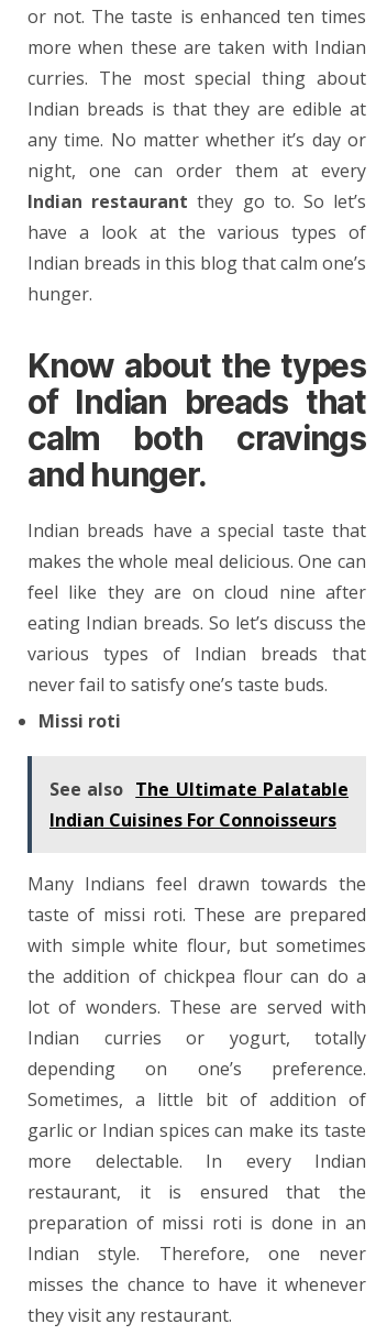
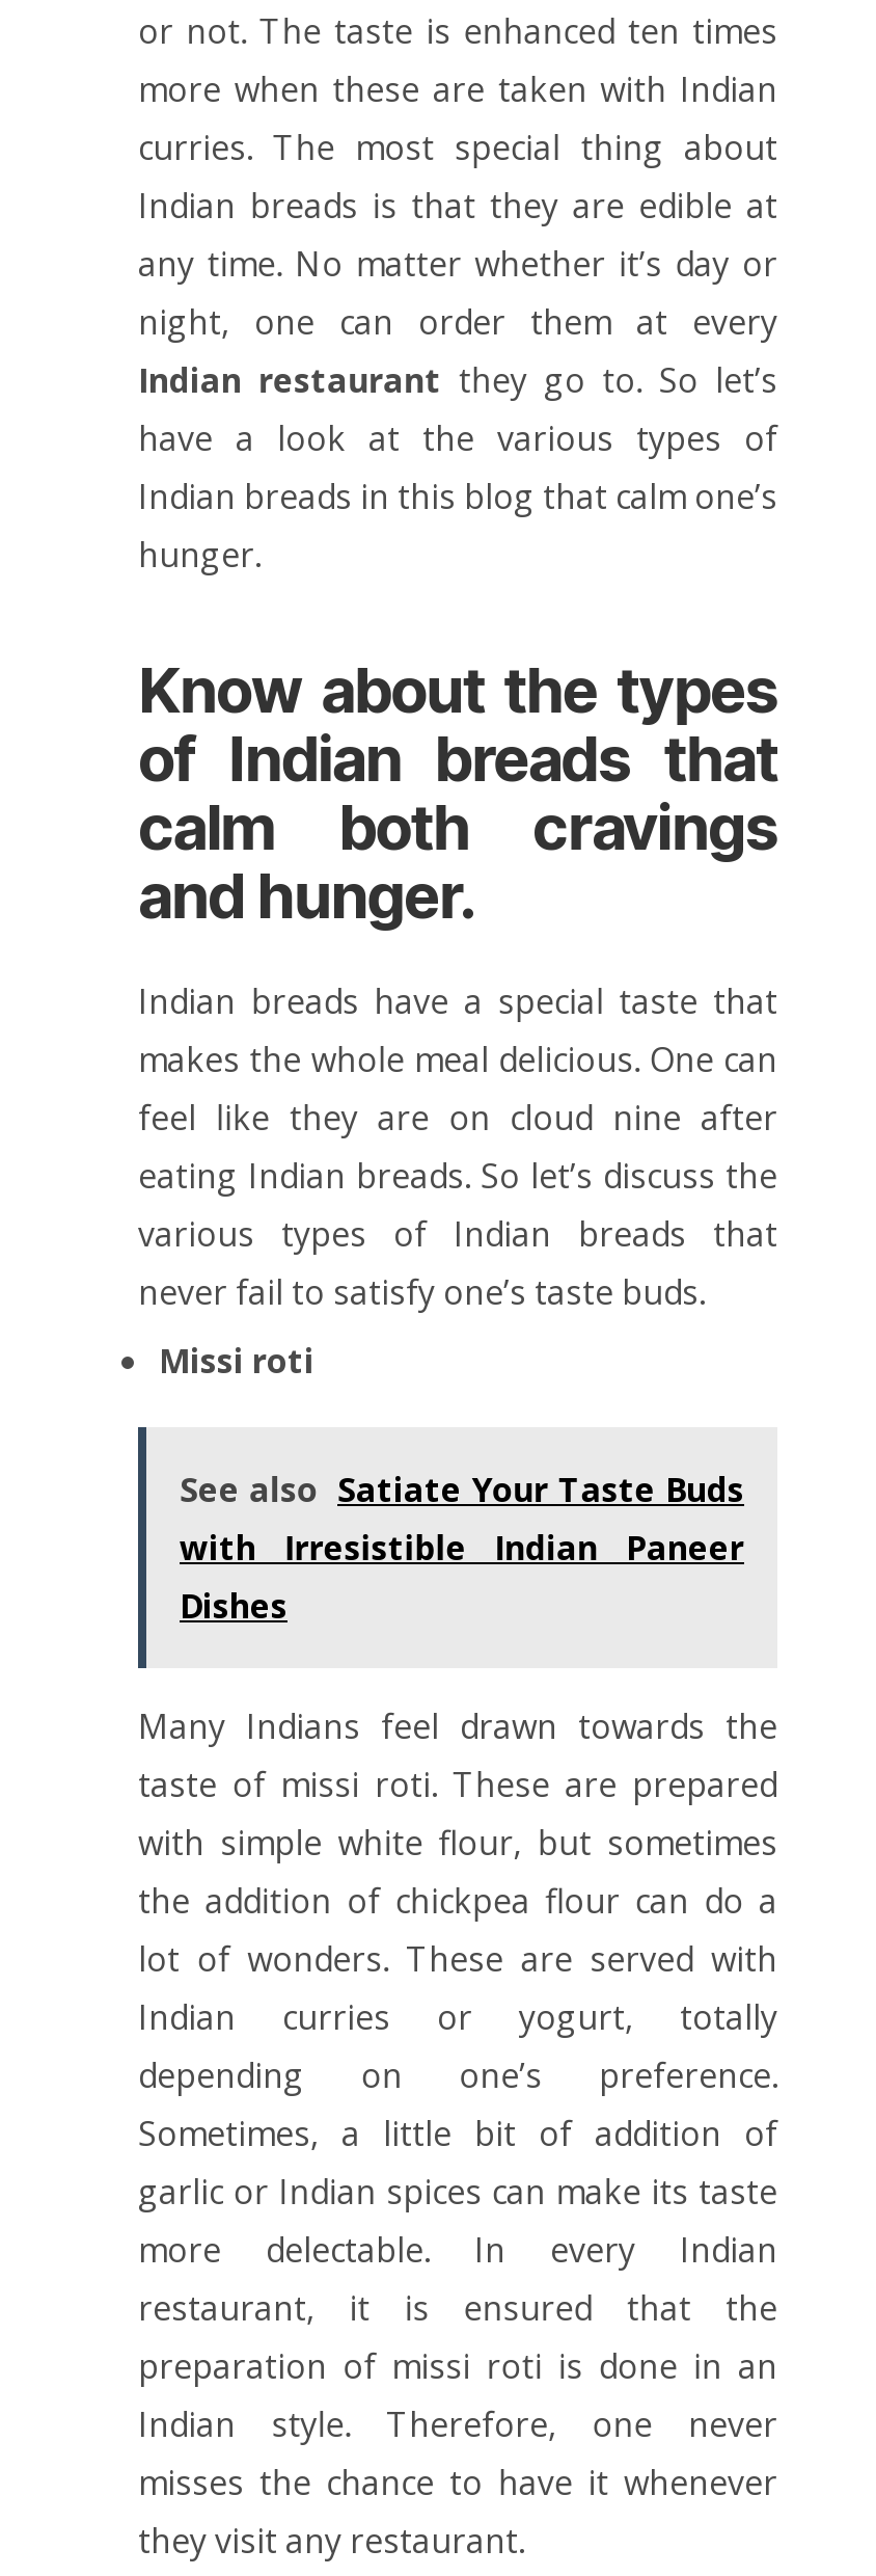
- See also The Ultimate Palatable
- Indian Cuisines For Connoisseurs
+ See also Satiate Your Taste Buds
+ with Irresistible Indian Paneer
+ Dishes
